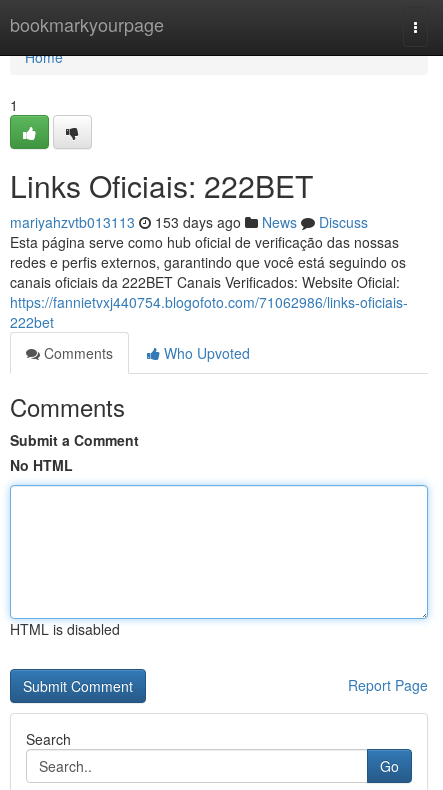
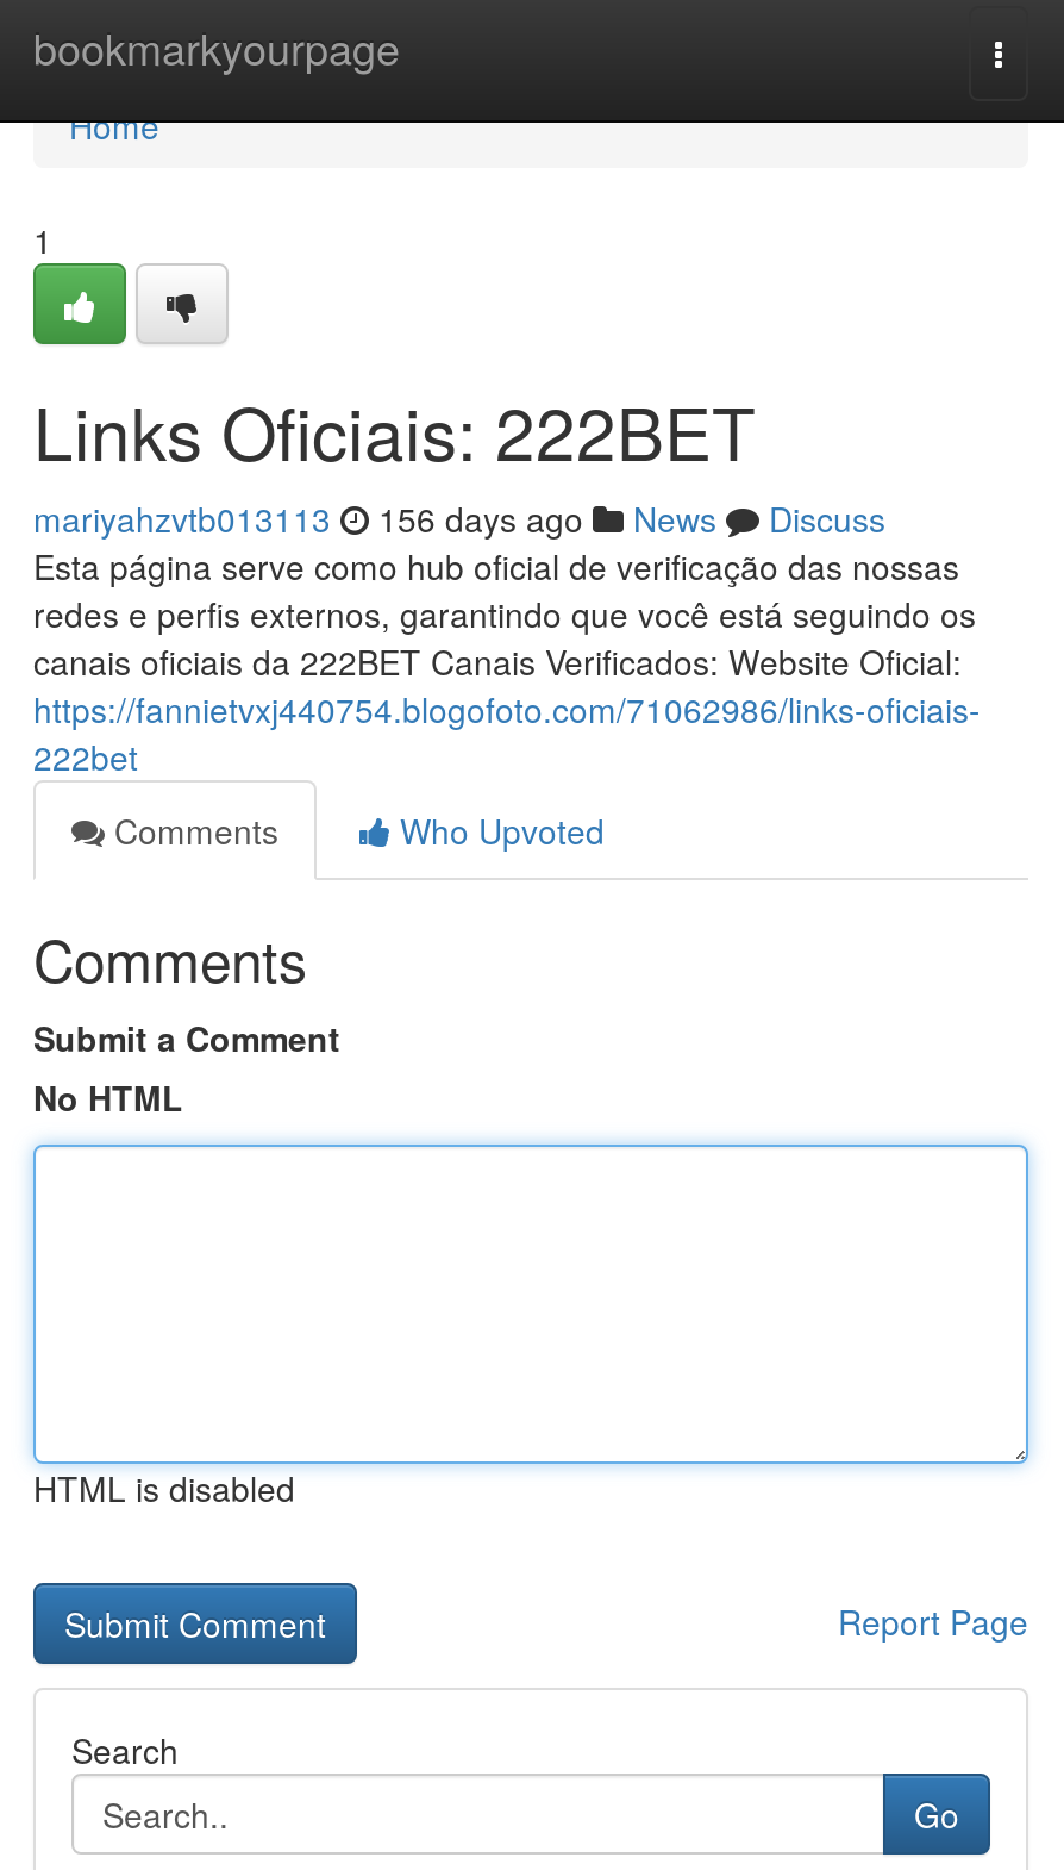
- mariyahzvtb013113 153 days ago News Discuss
+ mariyahzvtb013113 156 days ago News Discuss
